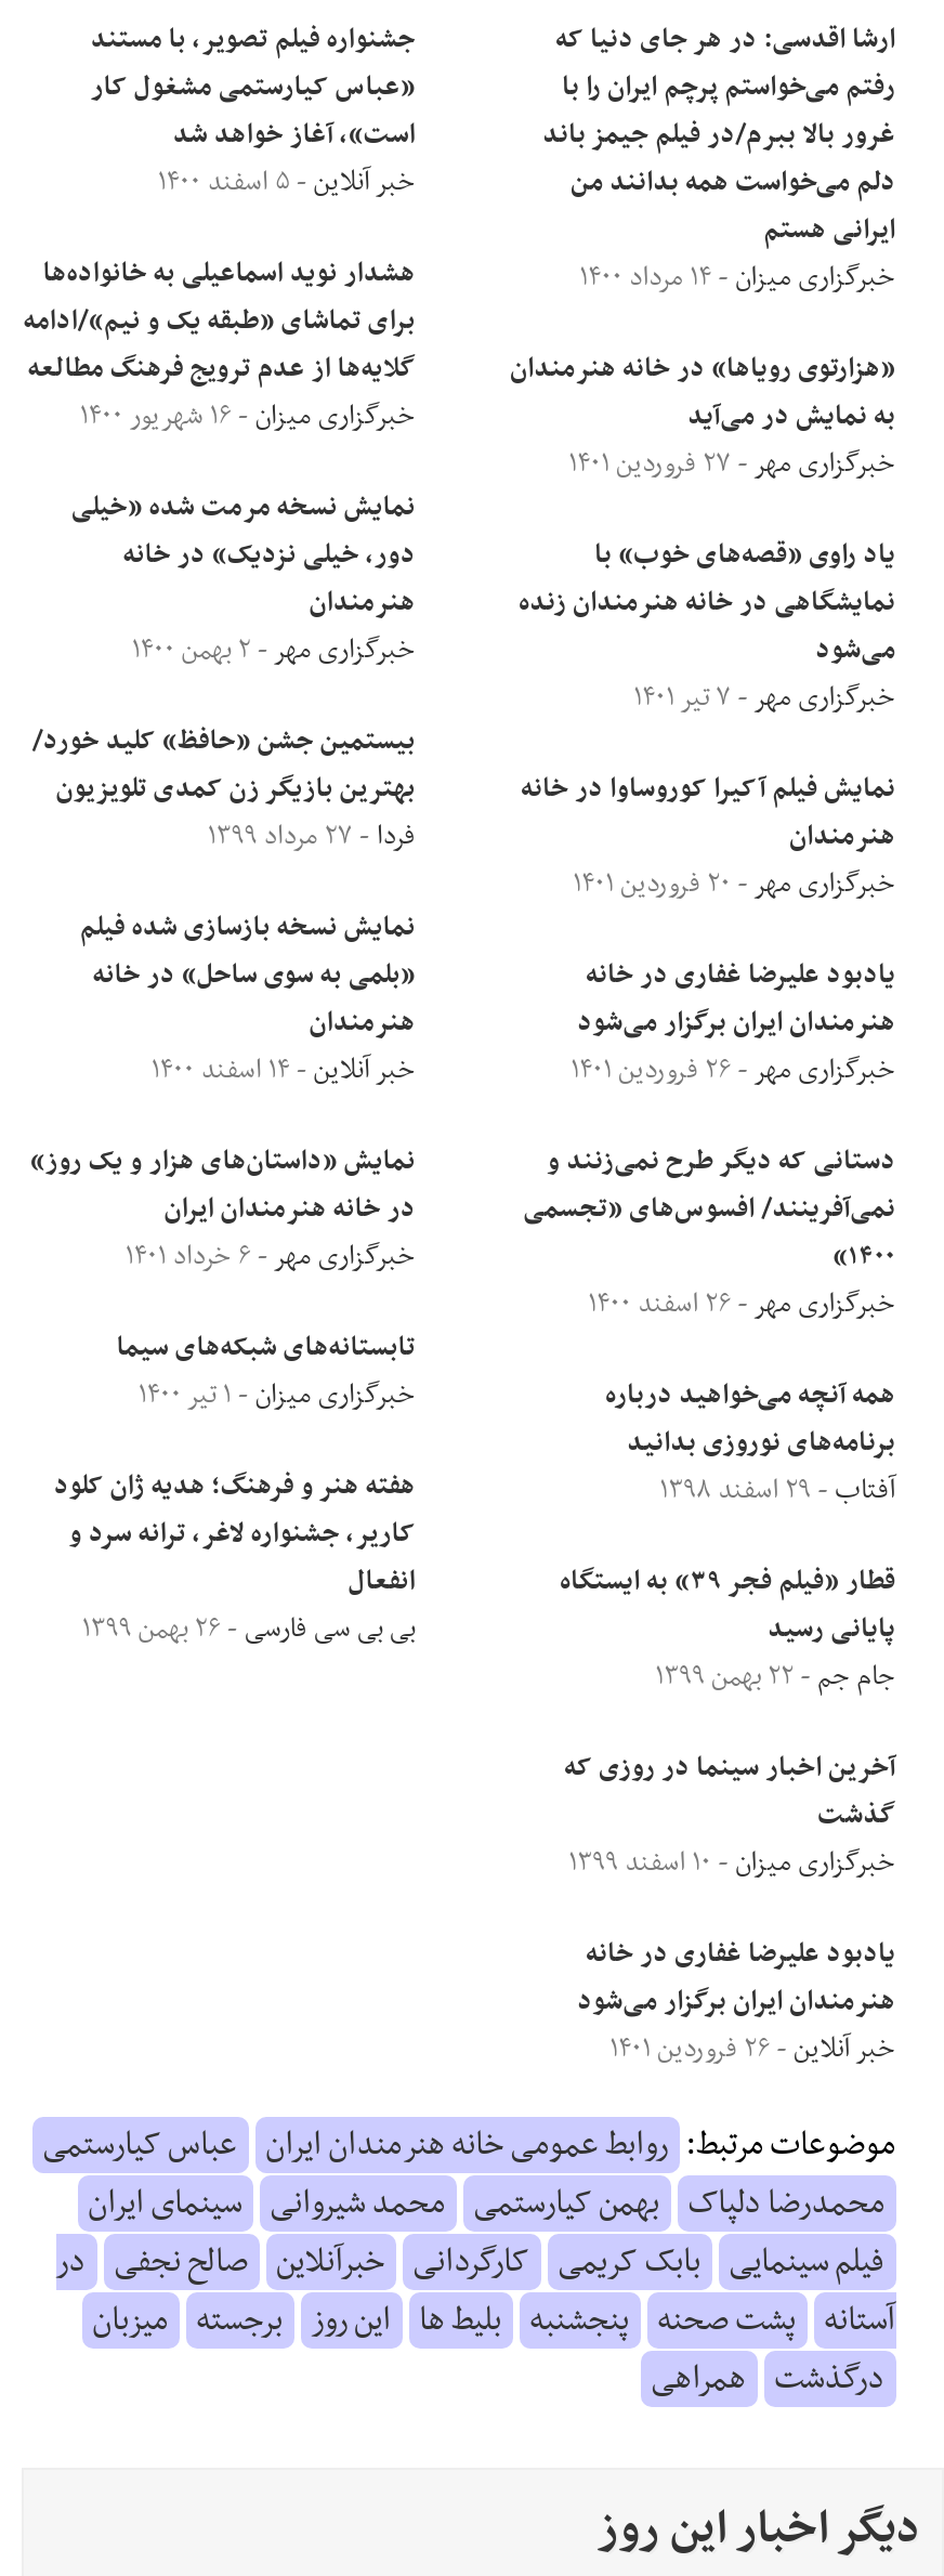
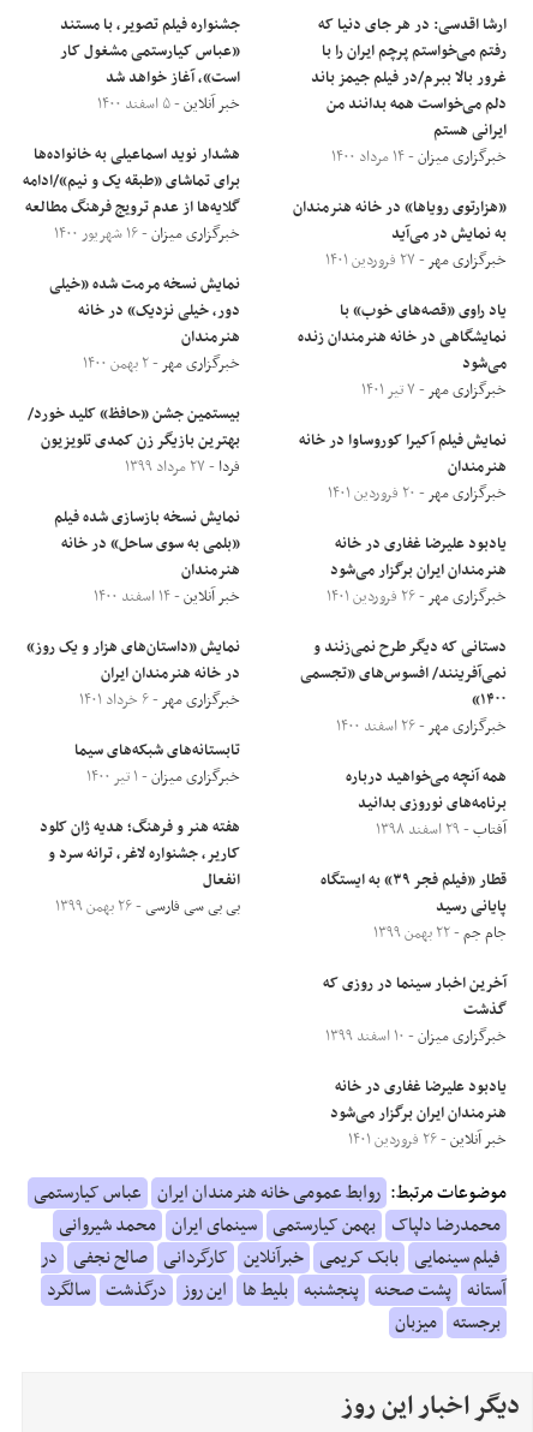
- محمدرضا دلپاک بهمن کیارستمی محمد شیروانی سینمای ایران
- فیلم سینمایی بابک کریمی کارگردانی خبرآنلاین صالح نجفی در
- آستانه پشت صحنه پنجشنبه بلیط ها این روز برجسته میزبان
- درگذشت همراهی
+ محمدرضا دلپاک بهمن کیارستمی سینمای ایران محمد شیروانی
+ فیلم سینمایی بابک کریمی خبرآنلاین کارگردانی صالح نجفی در
+ آستانه پشت صحنه پنجشنبه بلیط ها این روز درگذشت سالگرد
+ برجسته میزبان
